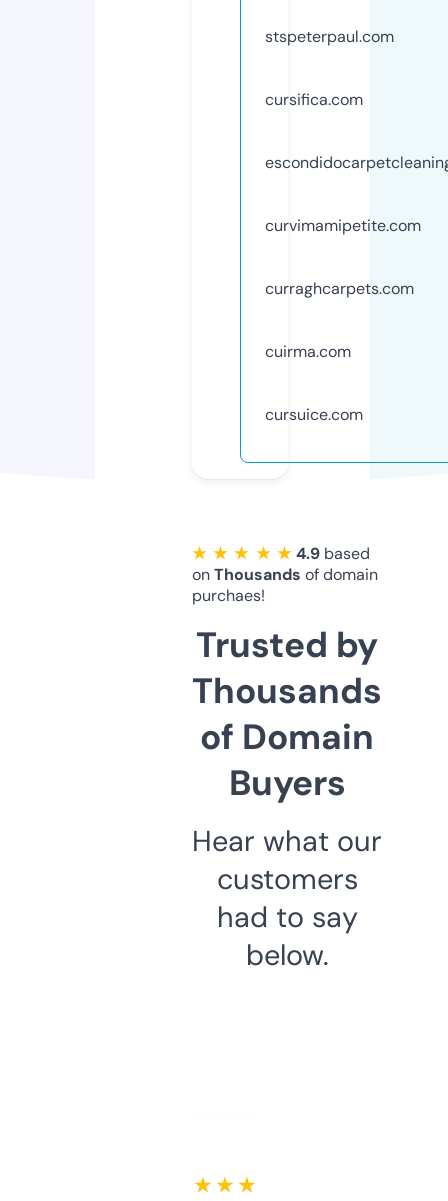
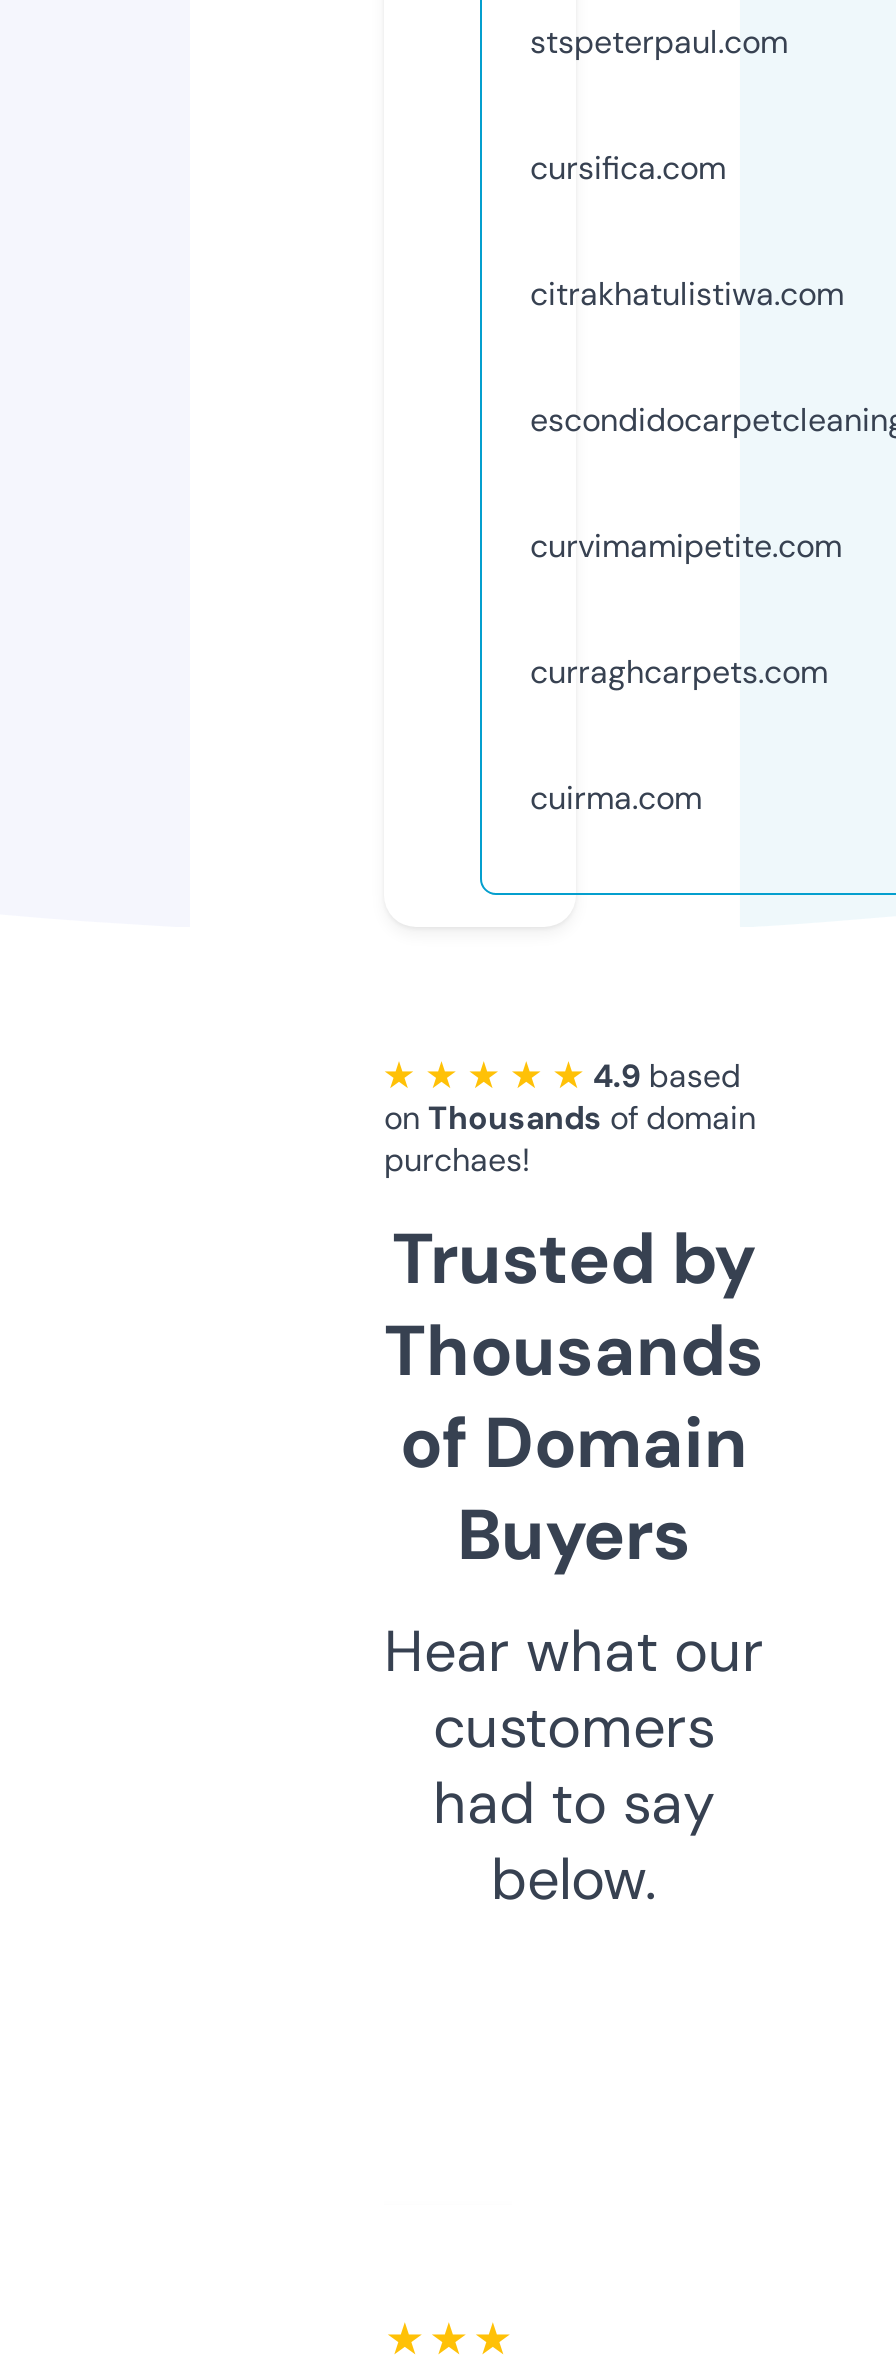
+ citrakhatulistiwa.com

moved down: curvimamipetite.com | curraghcarpets.com | cuirma.com

- cursuice.com
